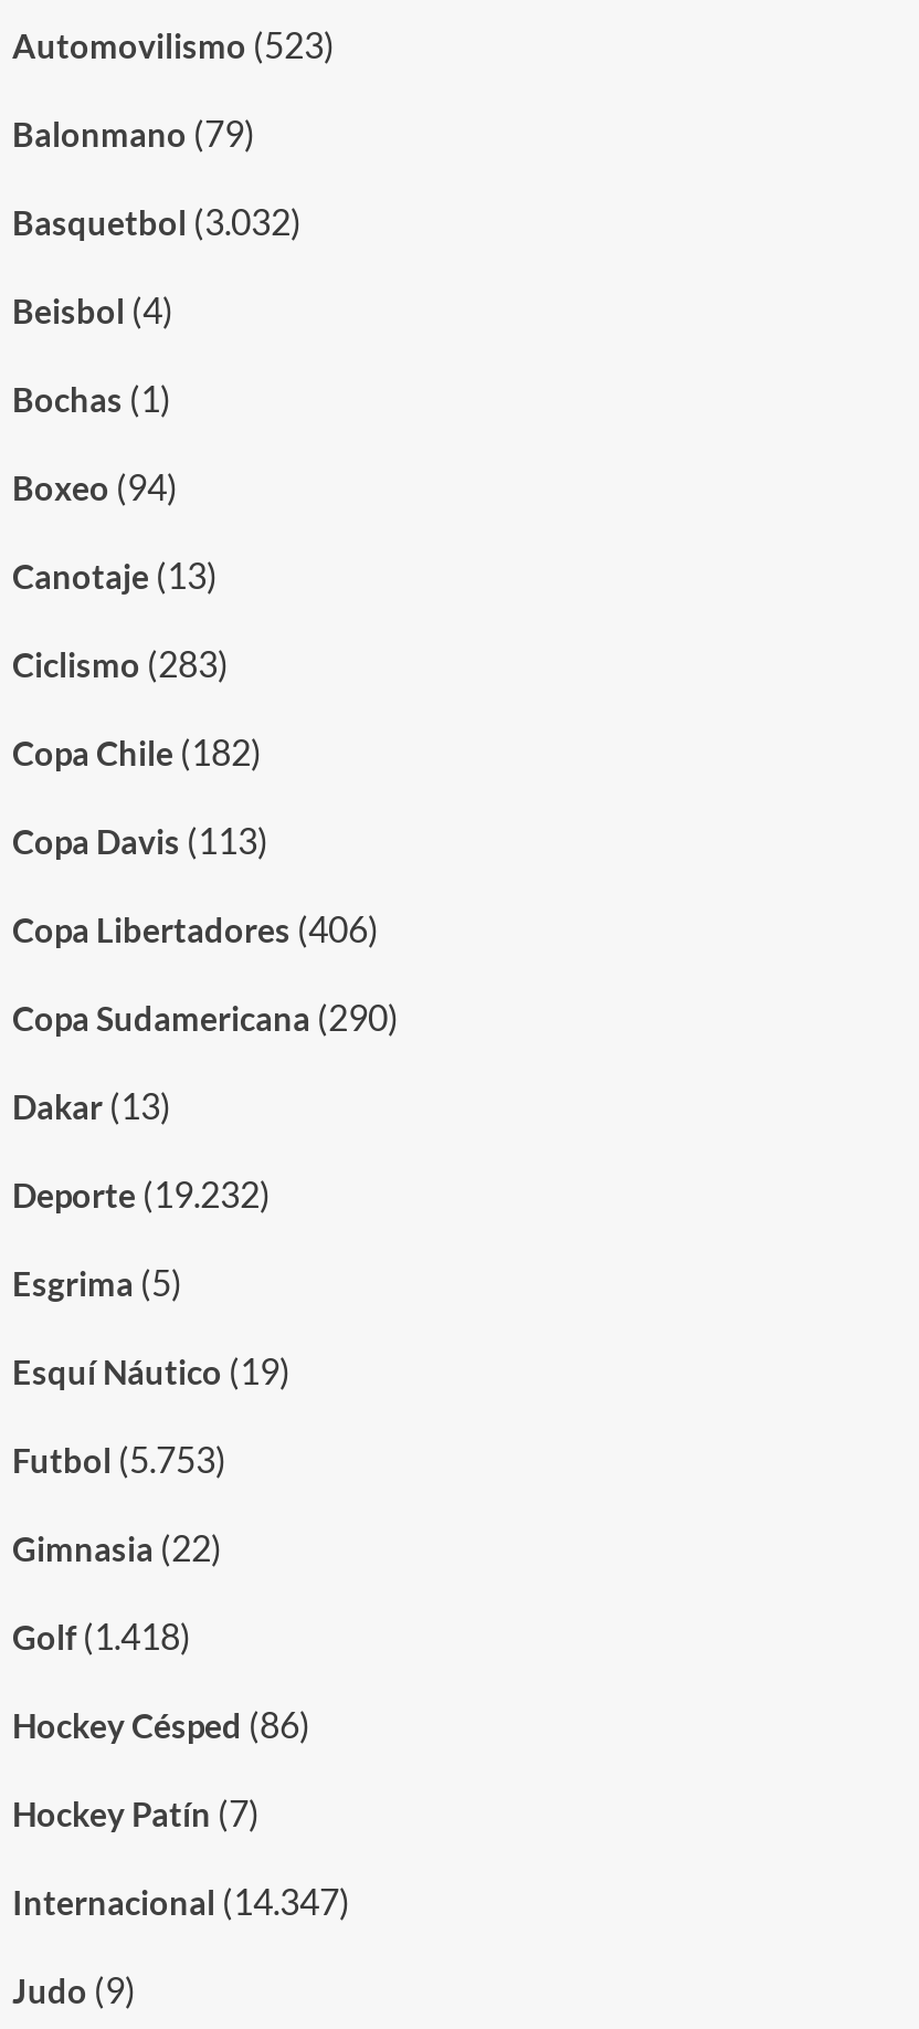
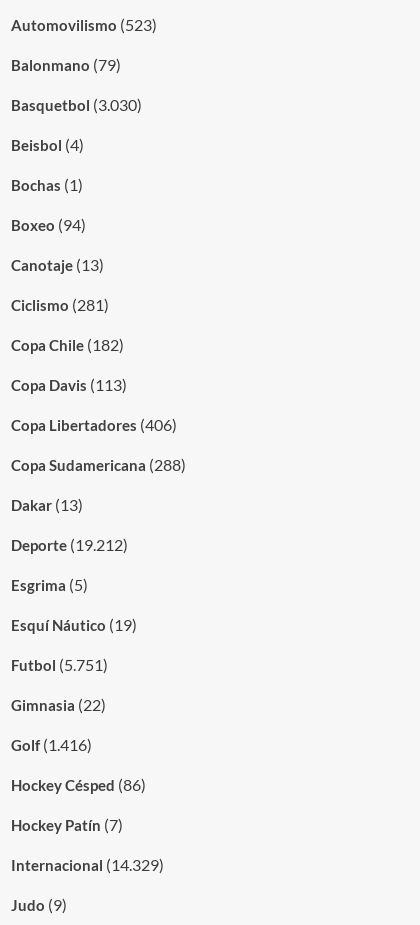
- Basquetbol (3.032)
+ Basquetbol (3.030)

- Ciclismo (283)
+ Ciclismo (281)

- Copa Sudamericana (290)
+ Copa Sudamericana (288)

- Deporte (19.232)
+ Deporte (19.212)

- Futbol (5.753)
+ Futbol (5.751)

- Golf (1.418)
+ Golf (1.416)

- Internacional (14.347)
+ Internacional (14.329)
